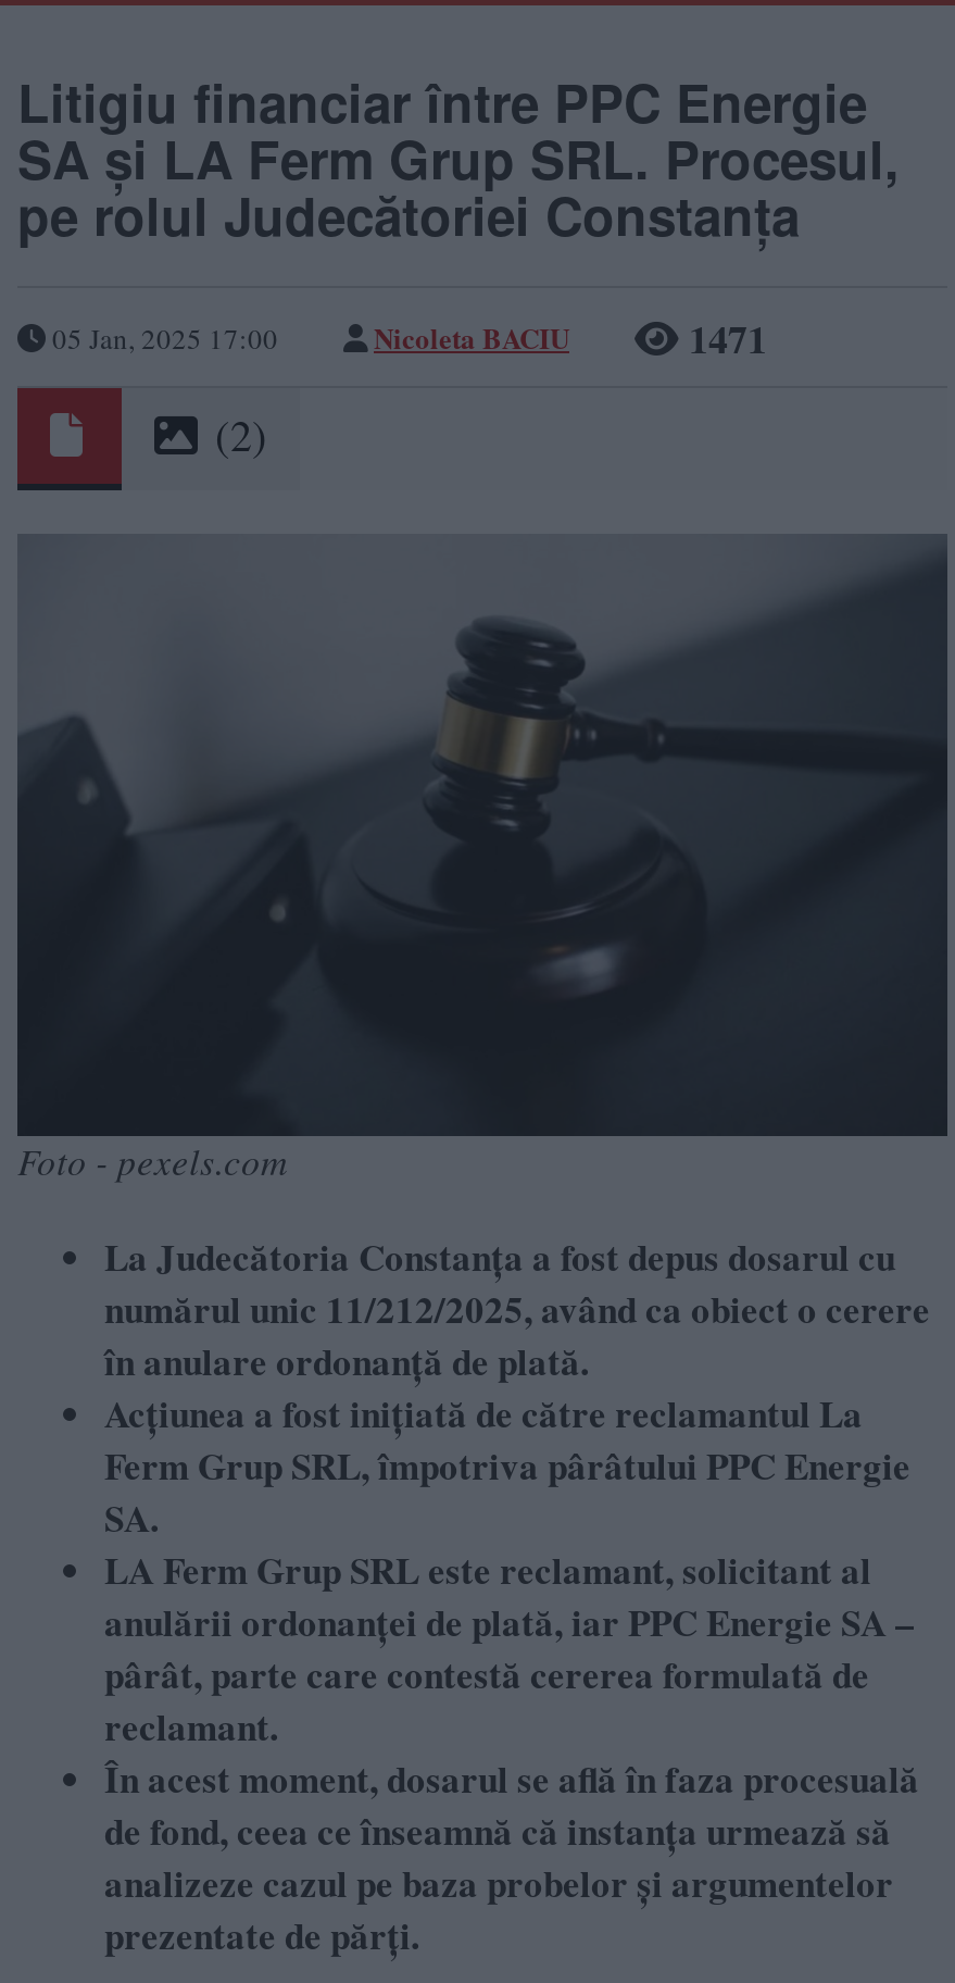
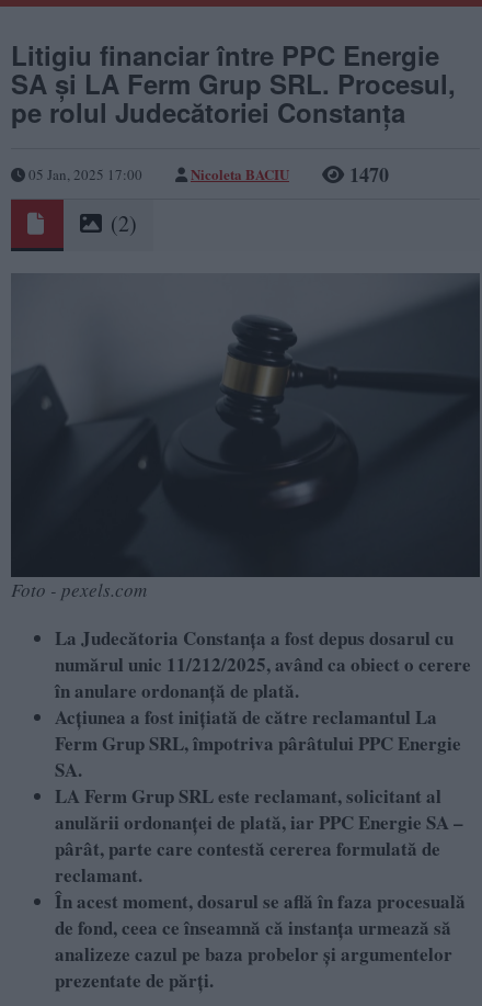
- 1471
+ 1470
